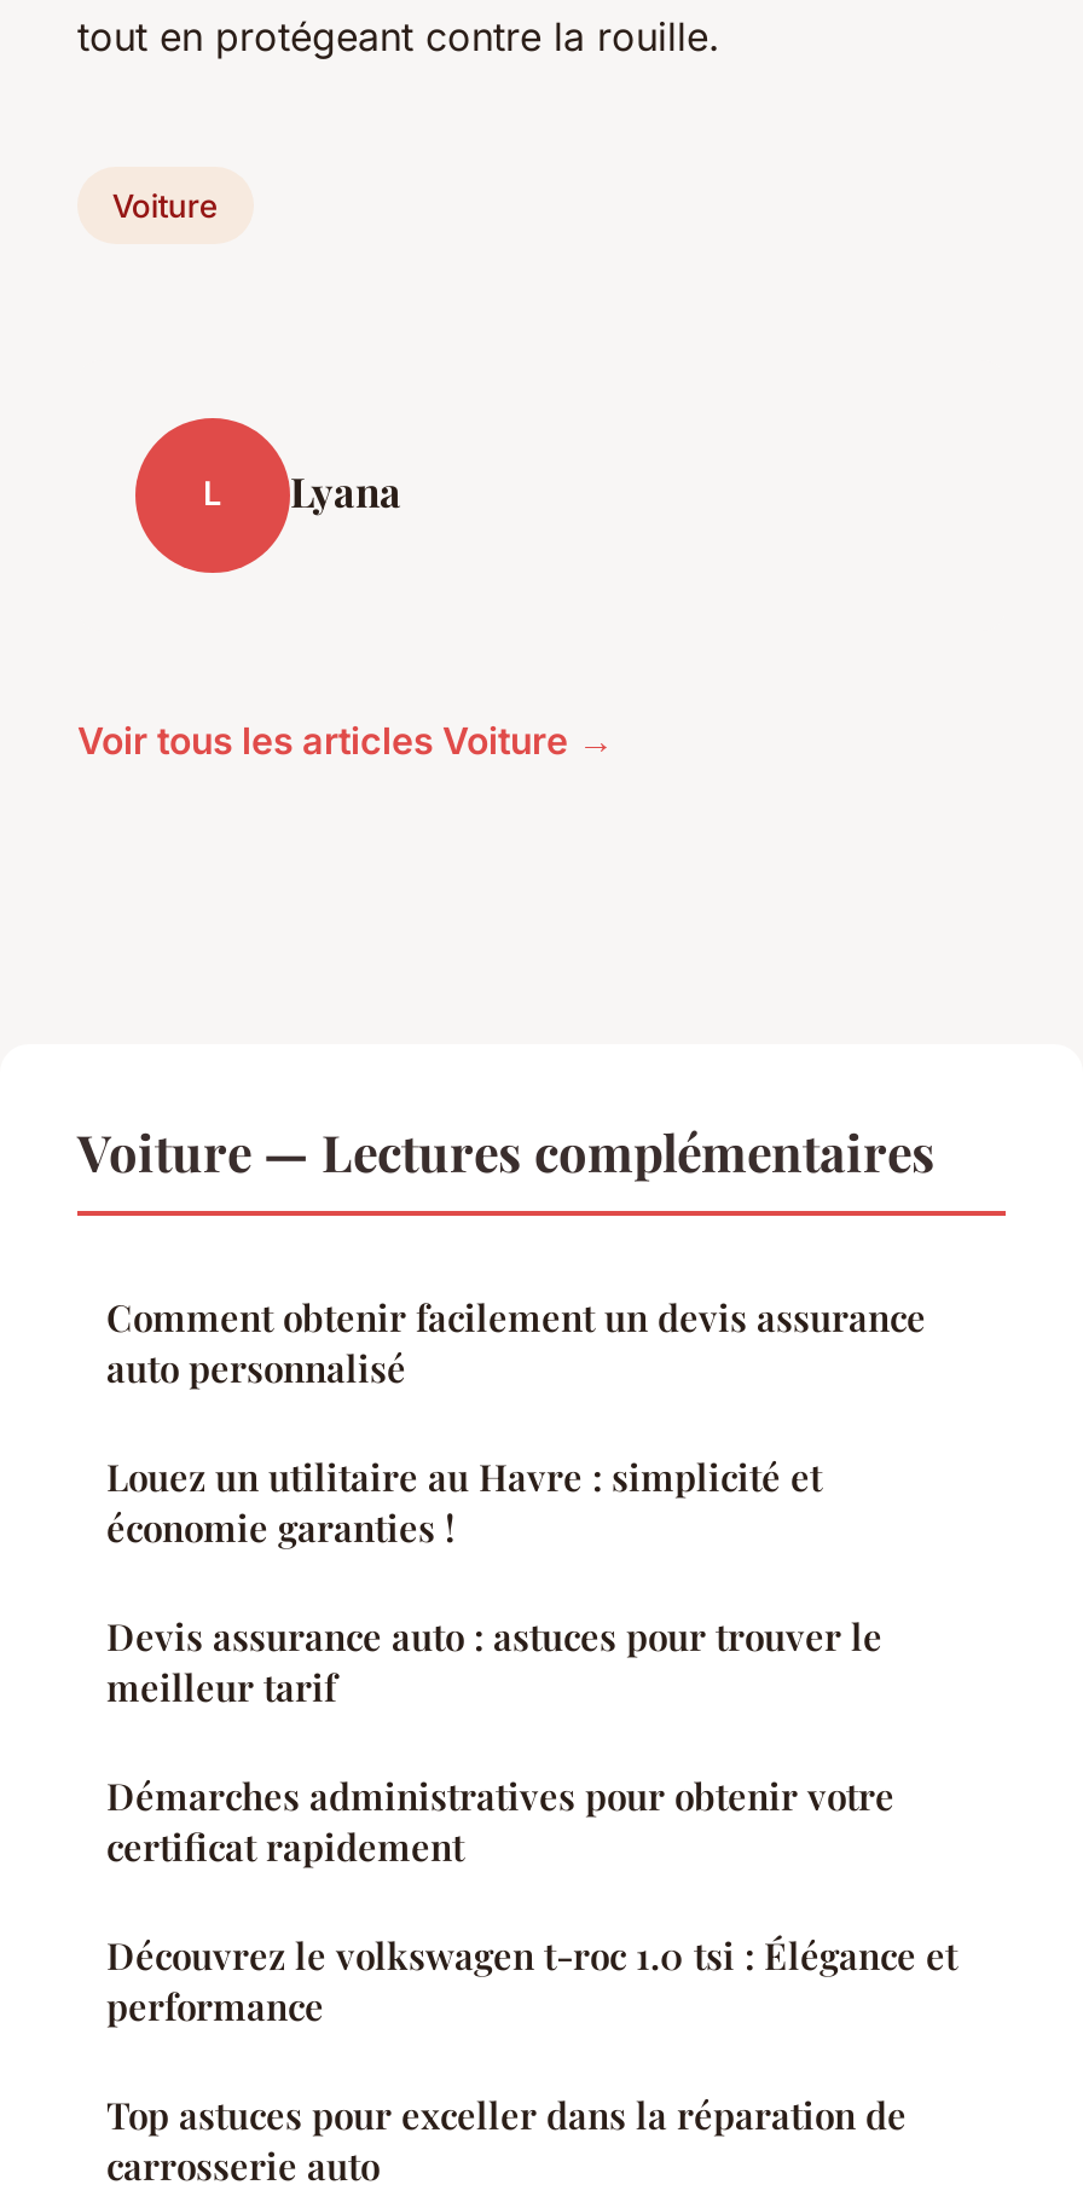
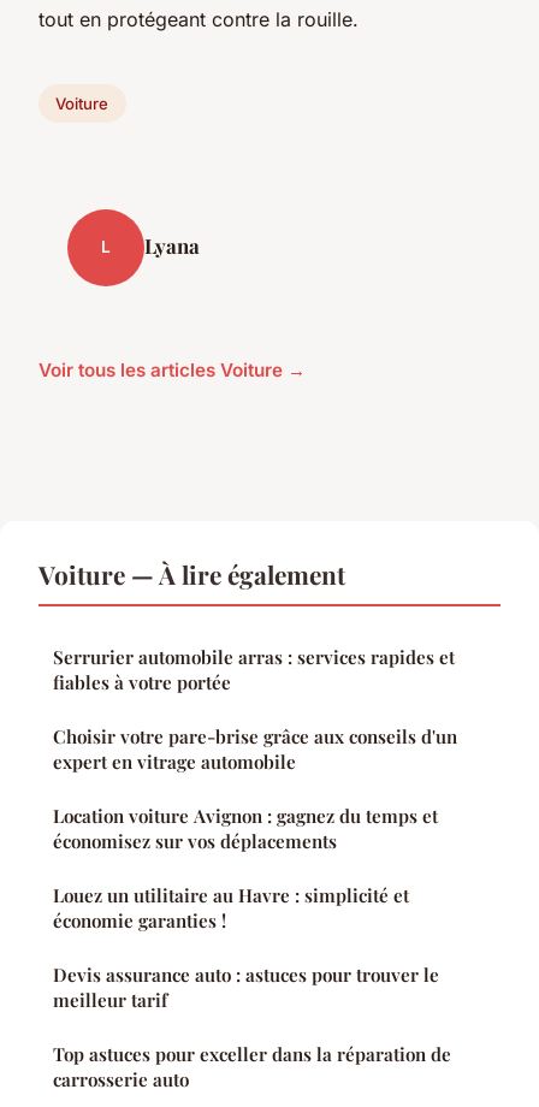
- Voiture — Lectures complémentaires
- Comment obtenir facilement un devis assurance
- auto personnalisé
+ Voiture — À lire également
+ Serrurier automobile arras : services rapides et
+ fiables à votre portée
+ Choisir votre pare-brise grâce aux conseils d'un
+ expert en vitrage automobile
+ Location voiture Avignon : gagnez du temps et
+ économisez sur vos déplacements

moved down: Louez un utilitaire au Havre : simplicité et | économie garanties ! | Devis assurance auto : astuces pour trouver le | meilleur tarif

- Démarches administratives pour obtenir votre
- certificat rapidement
- Découvrez le volkswagen t-roc 1.0 tsi : Élégance et
- performance
